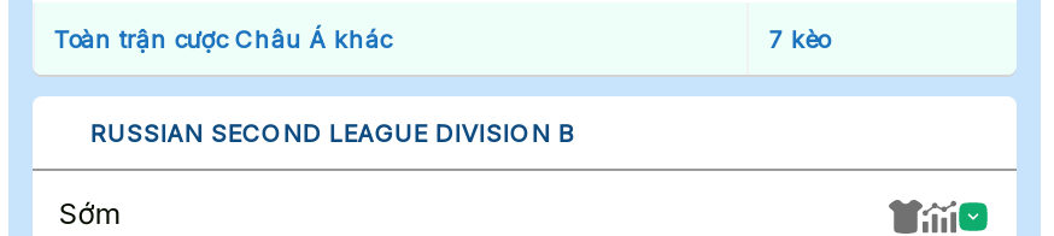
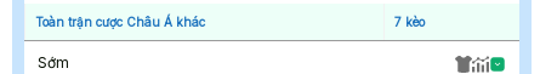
- RUSSIAN SECOND LEAGUE DIVISION B
